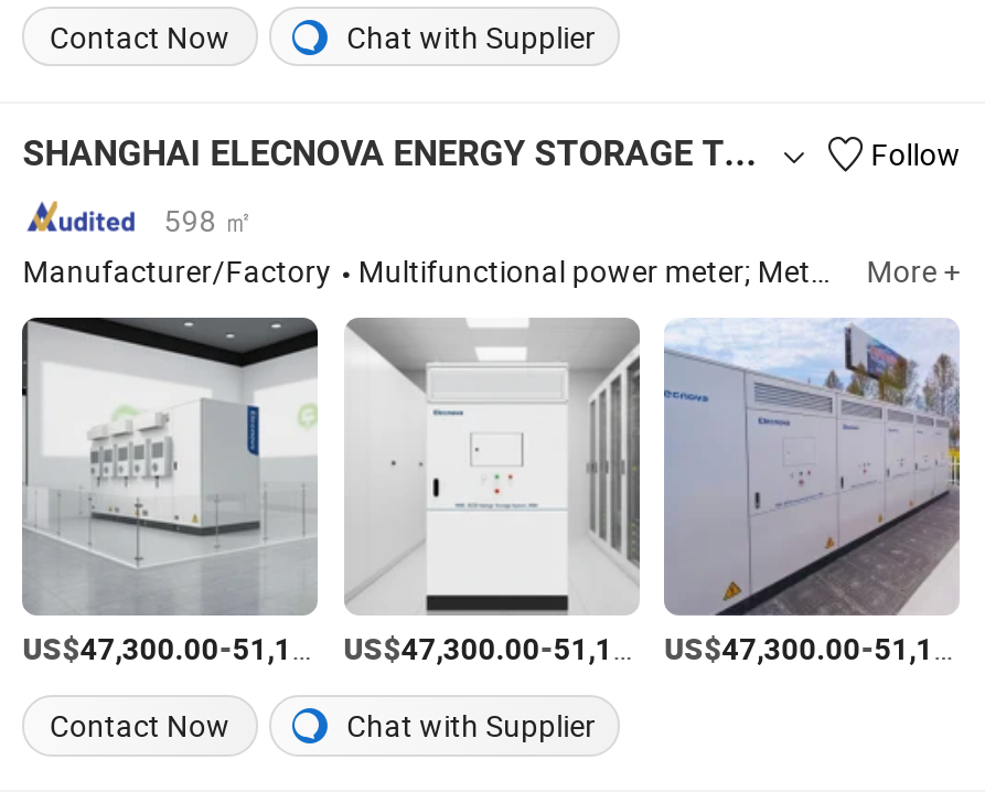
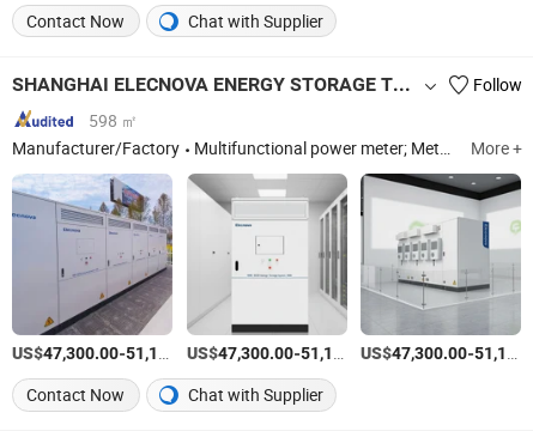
- [image]
+ [image]

- [image]
+ [image]
